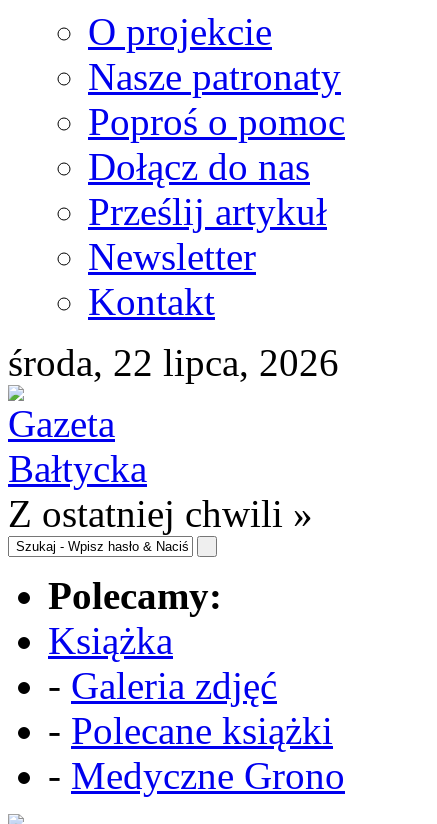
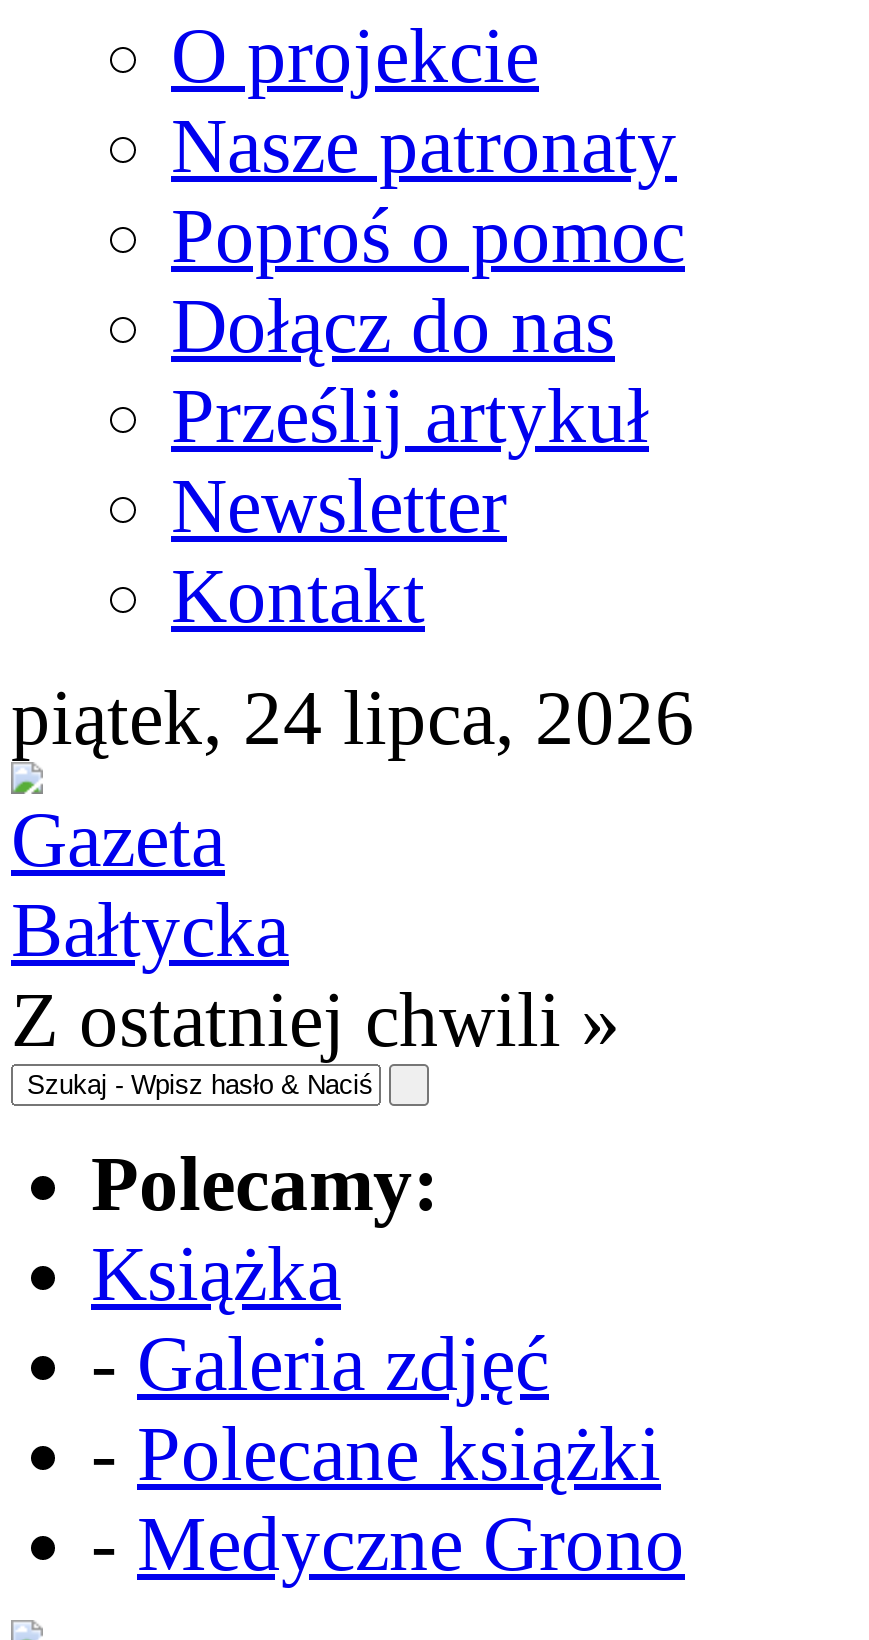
- środa, 22 lipca, 2026
+ piątek, 24 lipca, 2026
